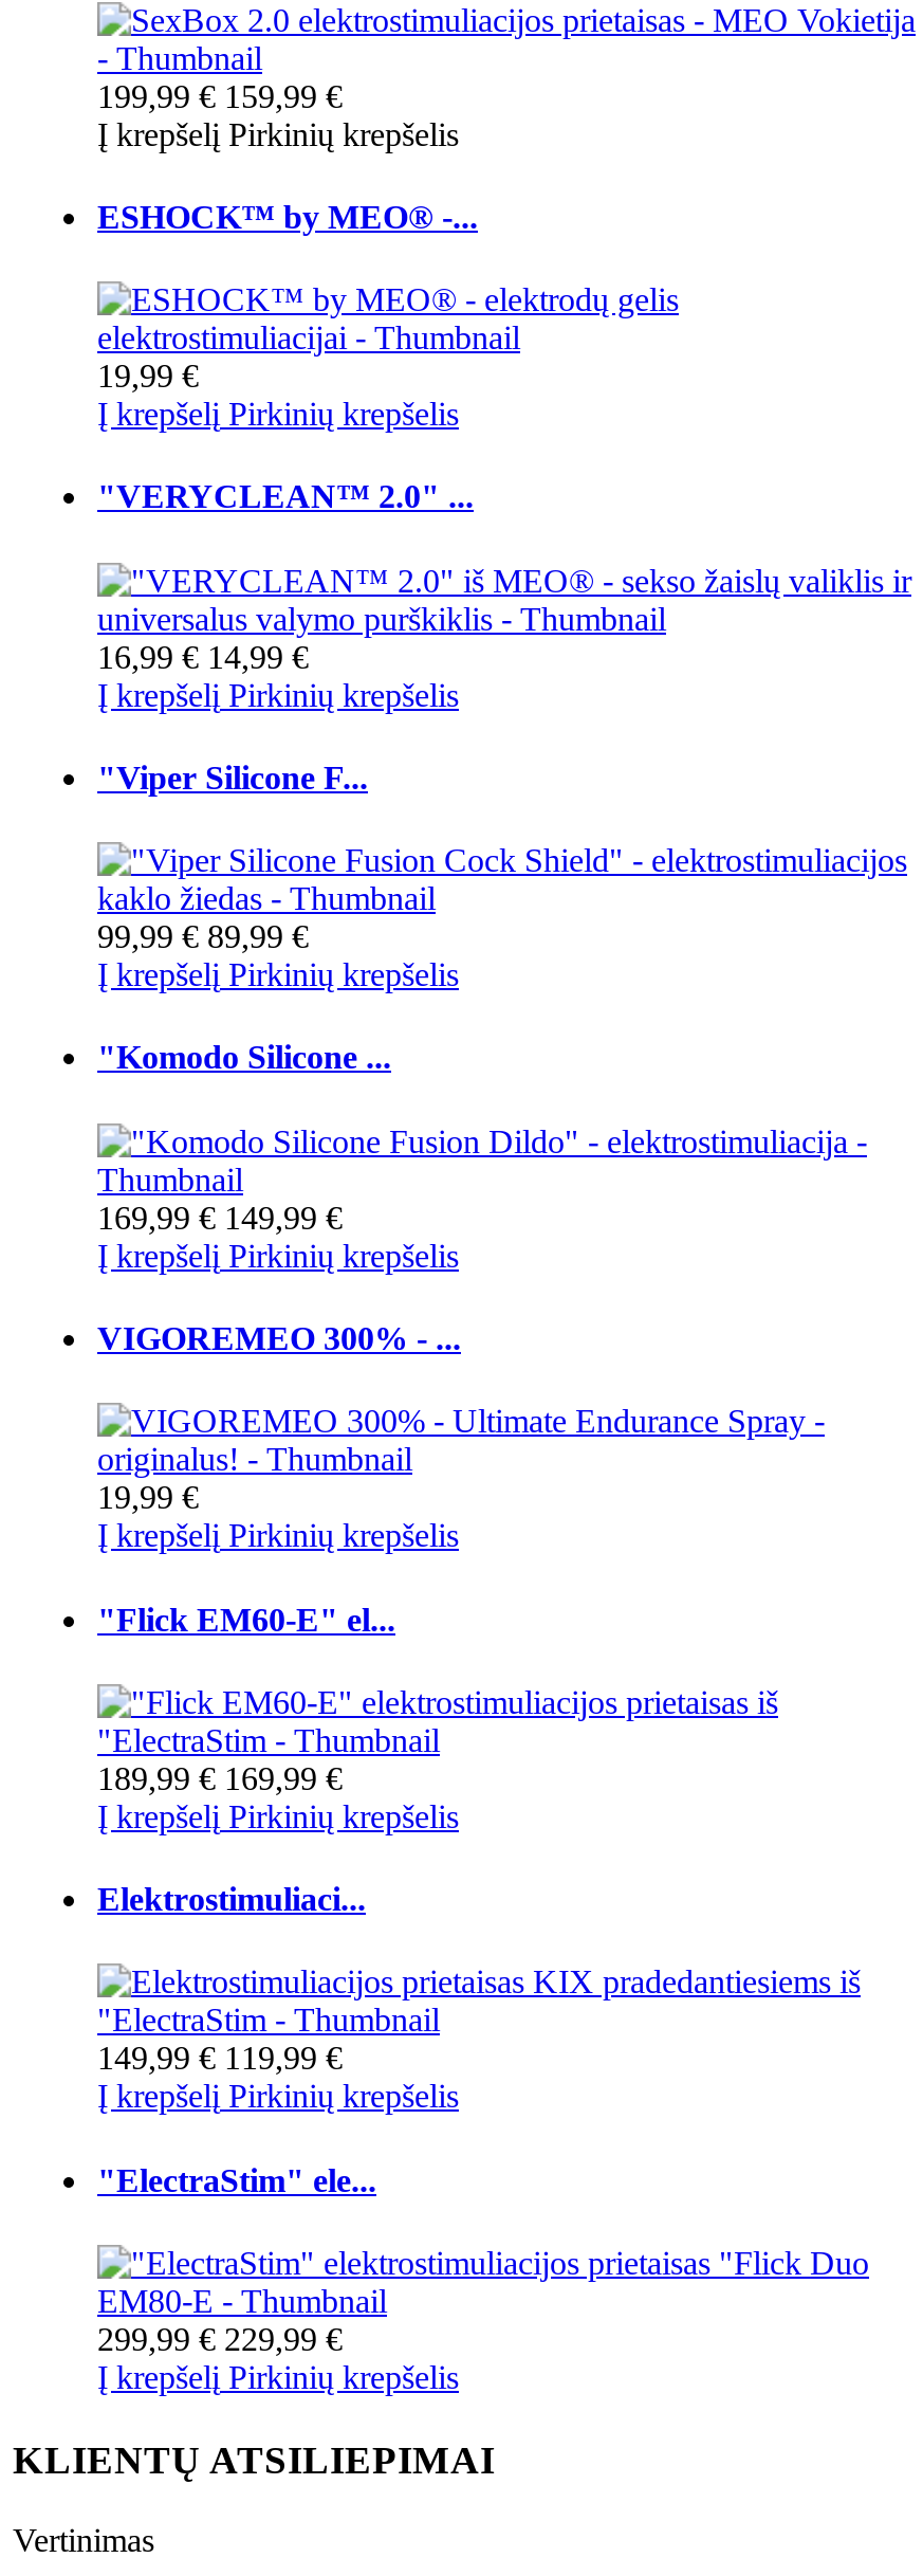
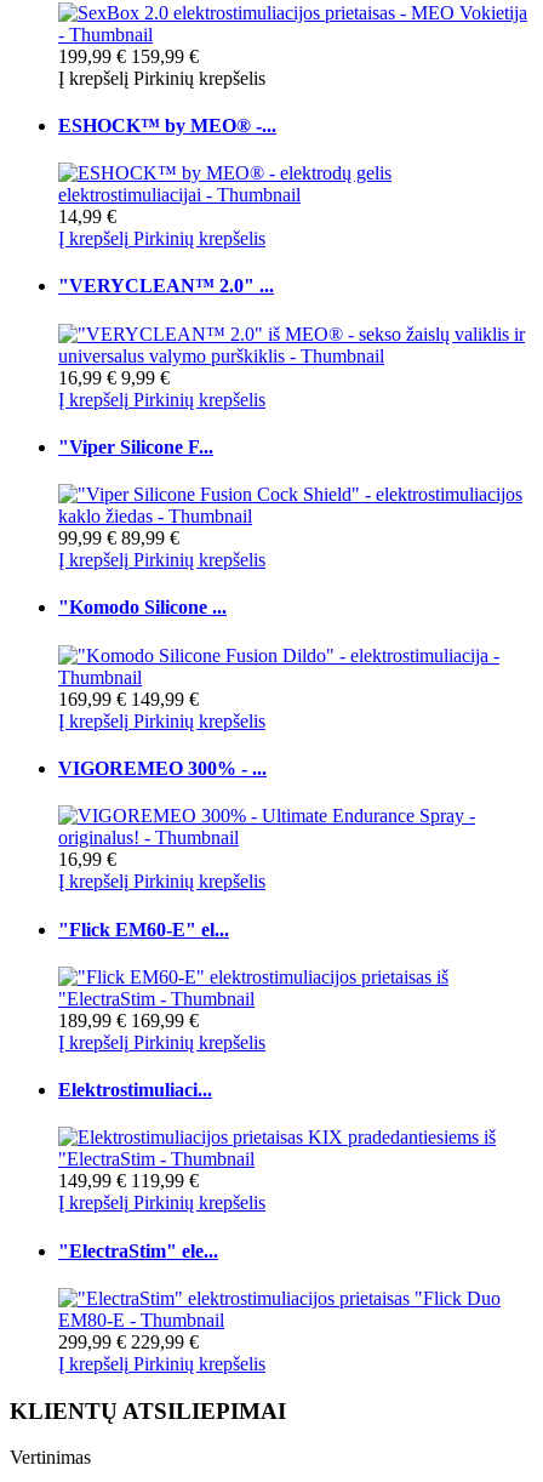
- 19,99 €
+ 14,99 €

- 16,99 €14,99 €
+ 16,99 €9,99 €

- 19,99 €
+ 16,99 €
